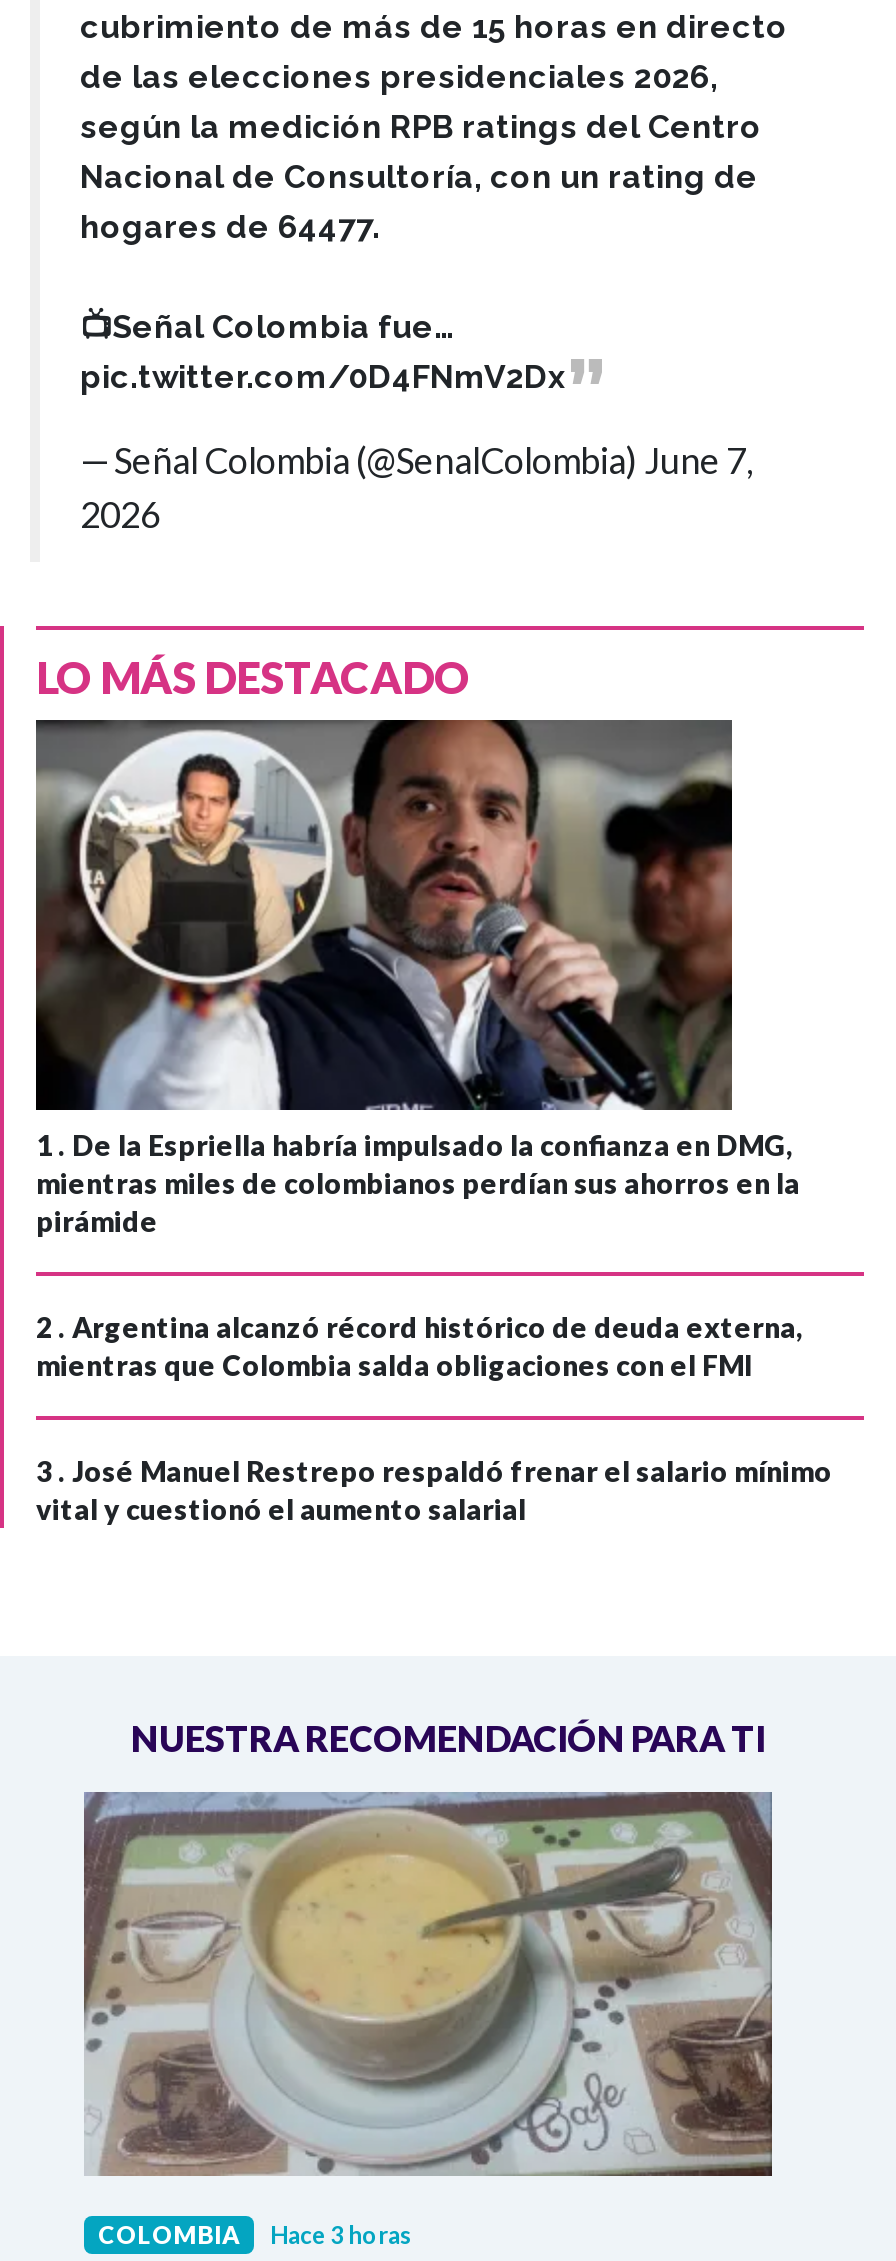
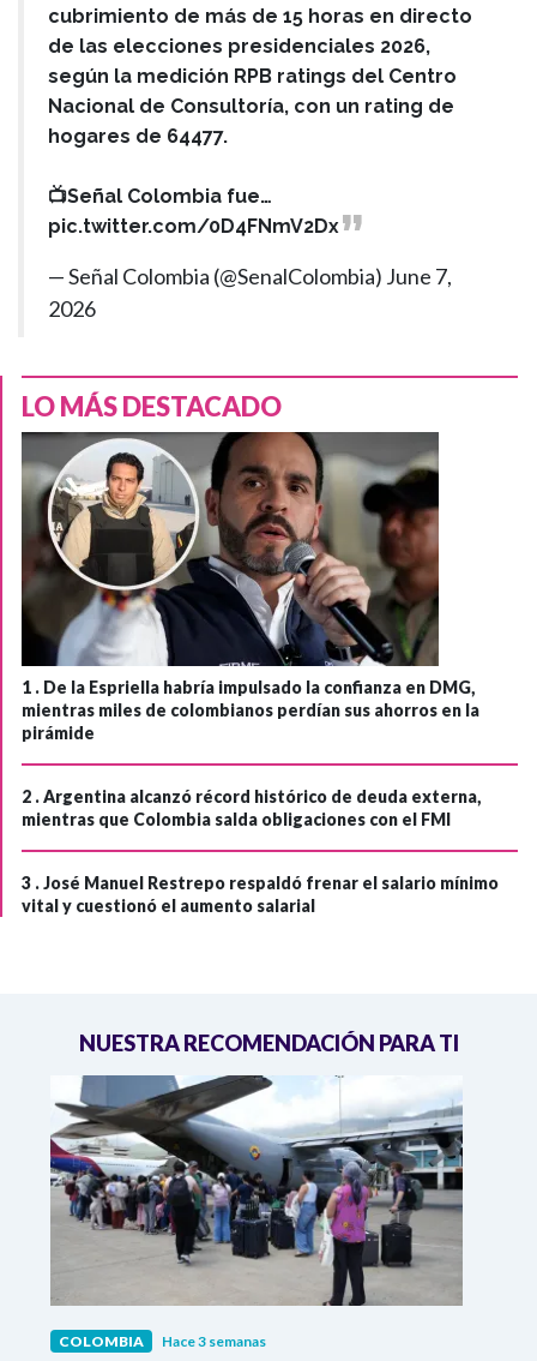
- [image]
- COLOMBIA Hace 3 horas
+ [image]
+ COLOMBIA Hace 3 semanas
